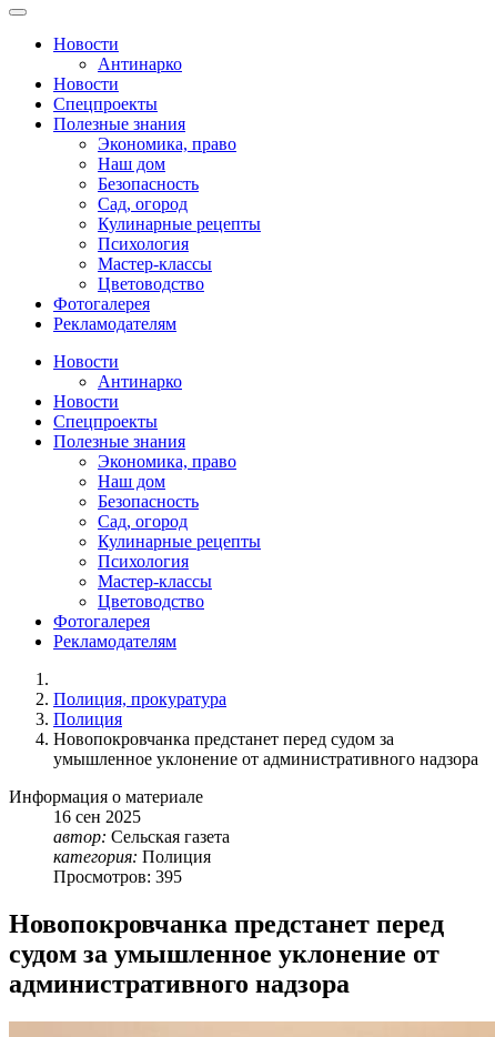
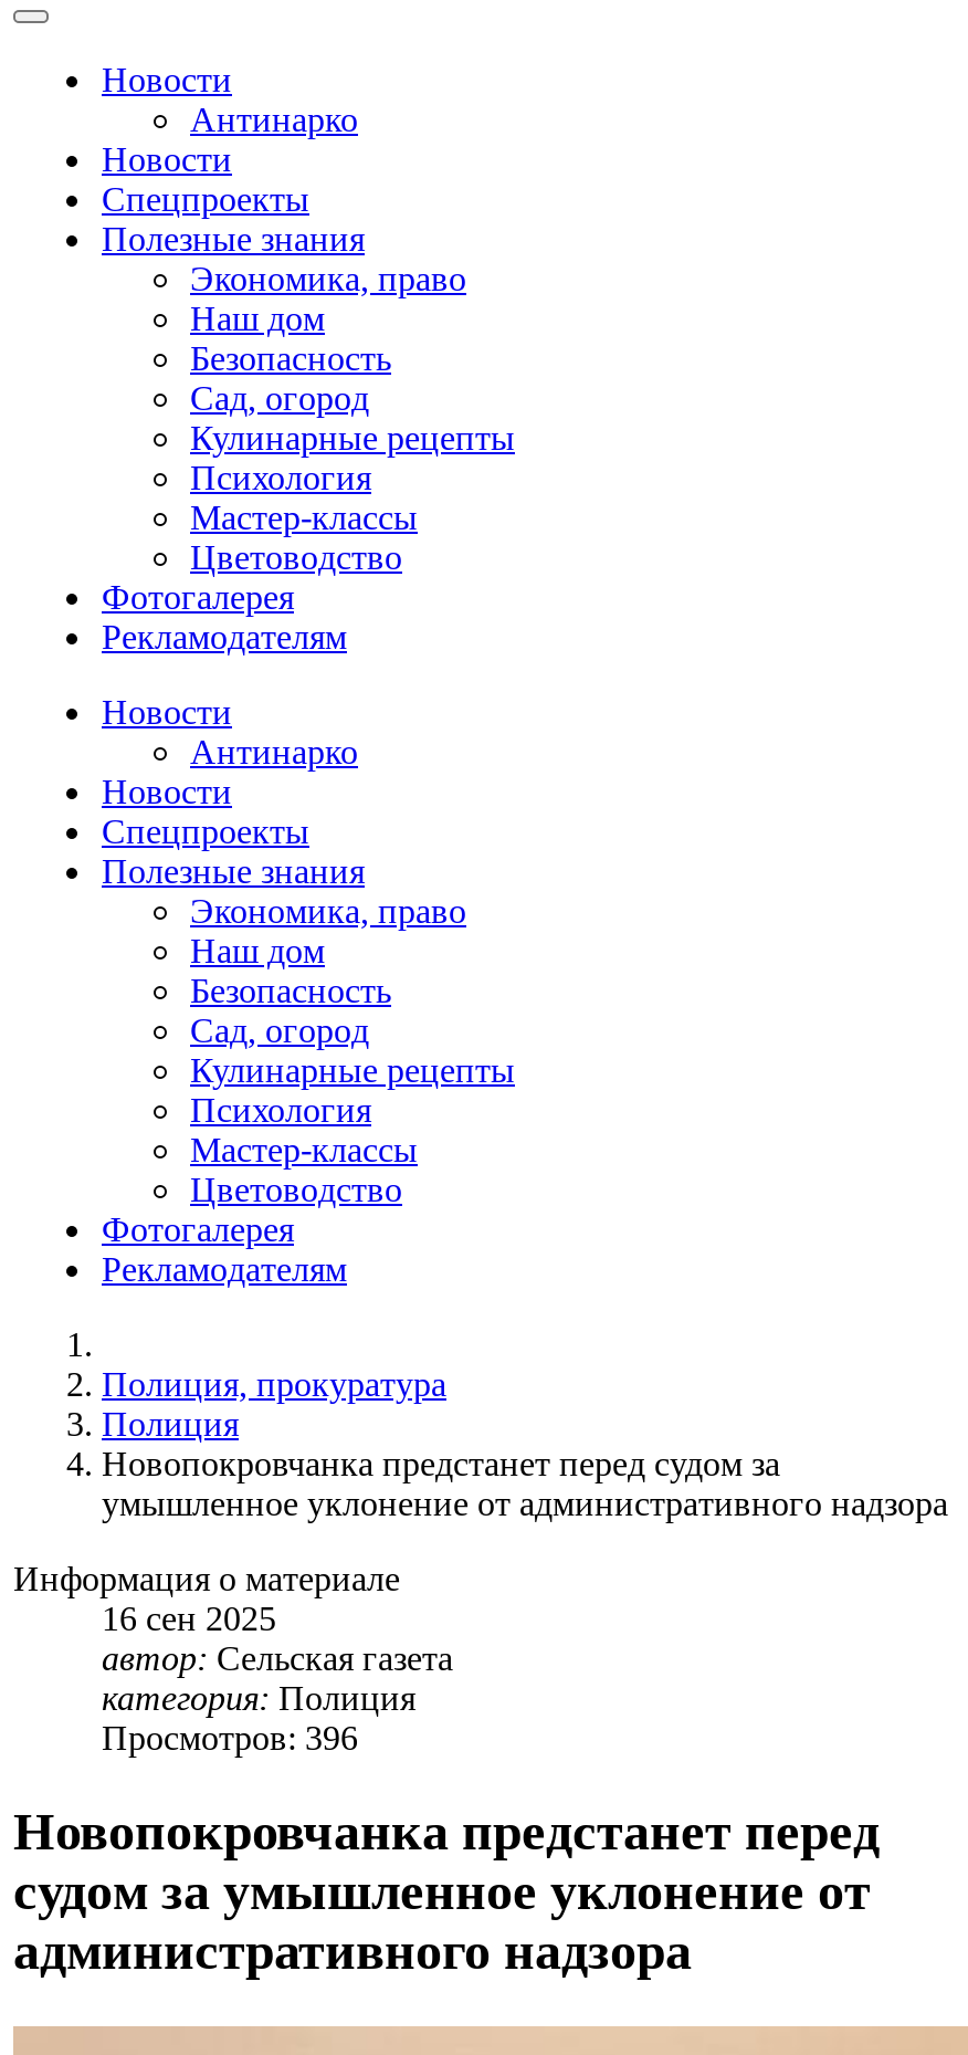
- Просмотров: 395
+ Просмотров: 396
